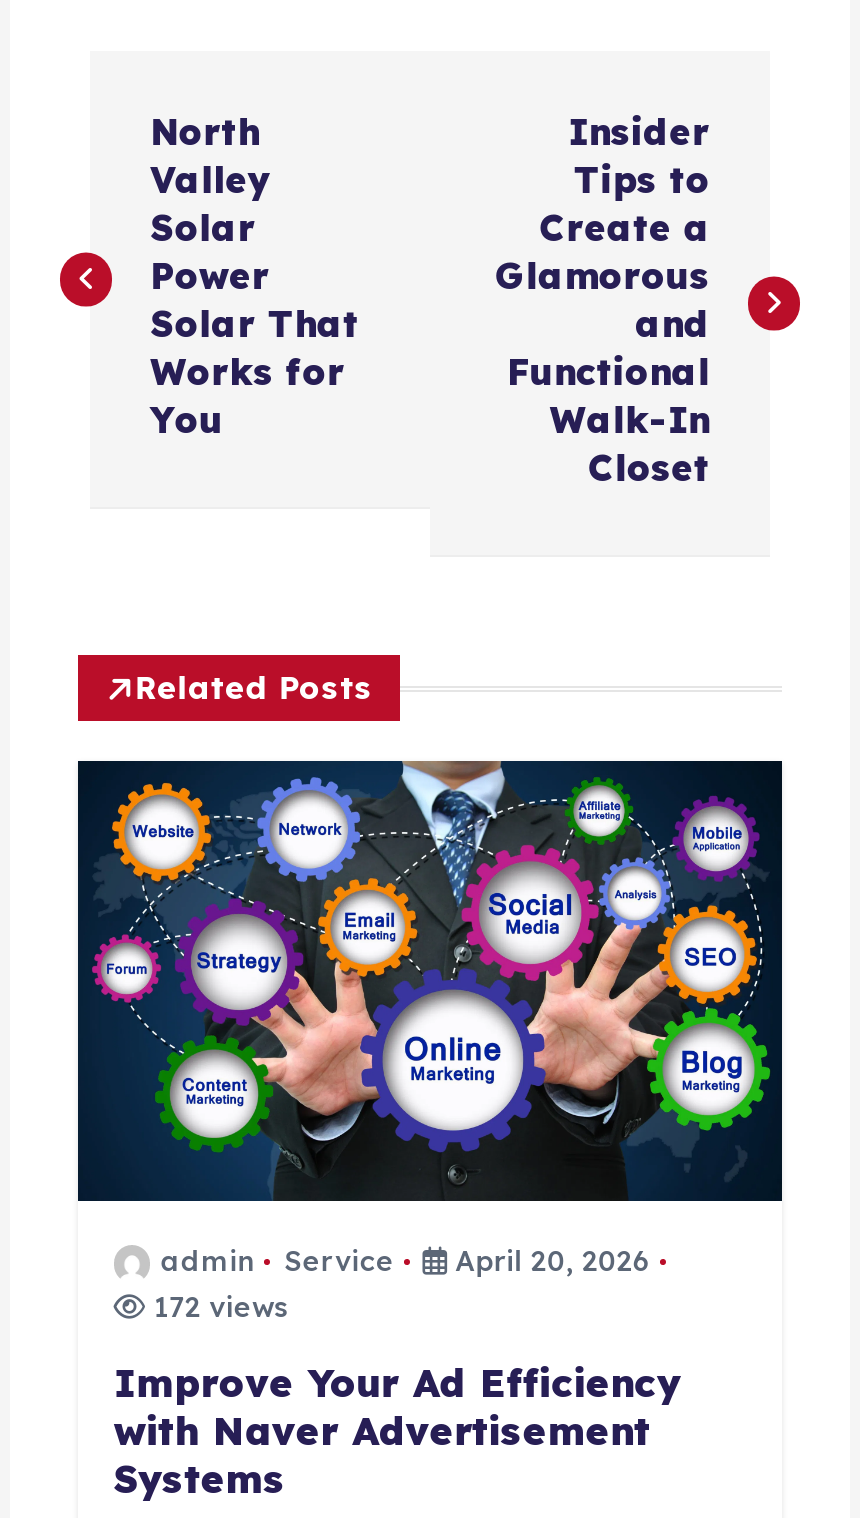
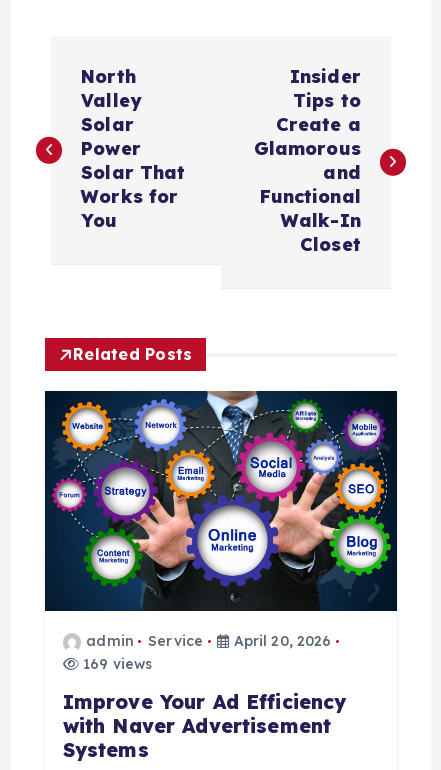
- 172 views
+ 169 views
